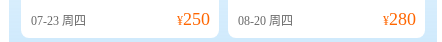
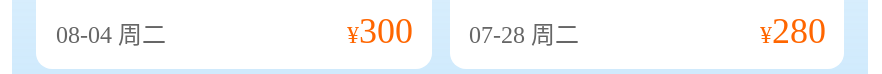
- 07-23周四
+ 08-04周二

- ¥250
+ ¥300

- 08-20周四
+ 07-28周二
